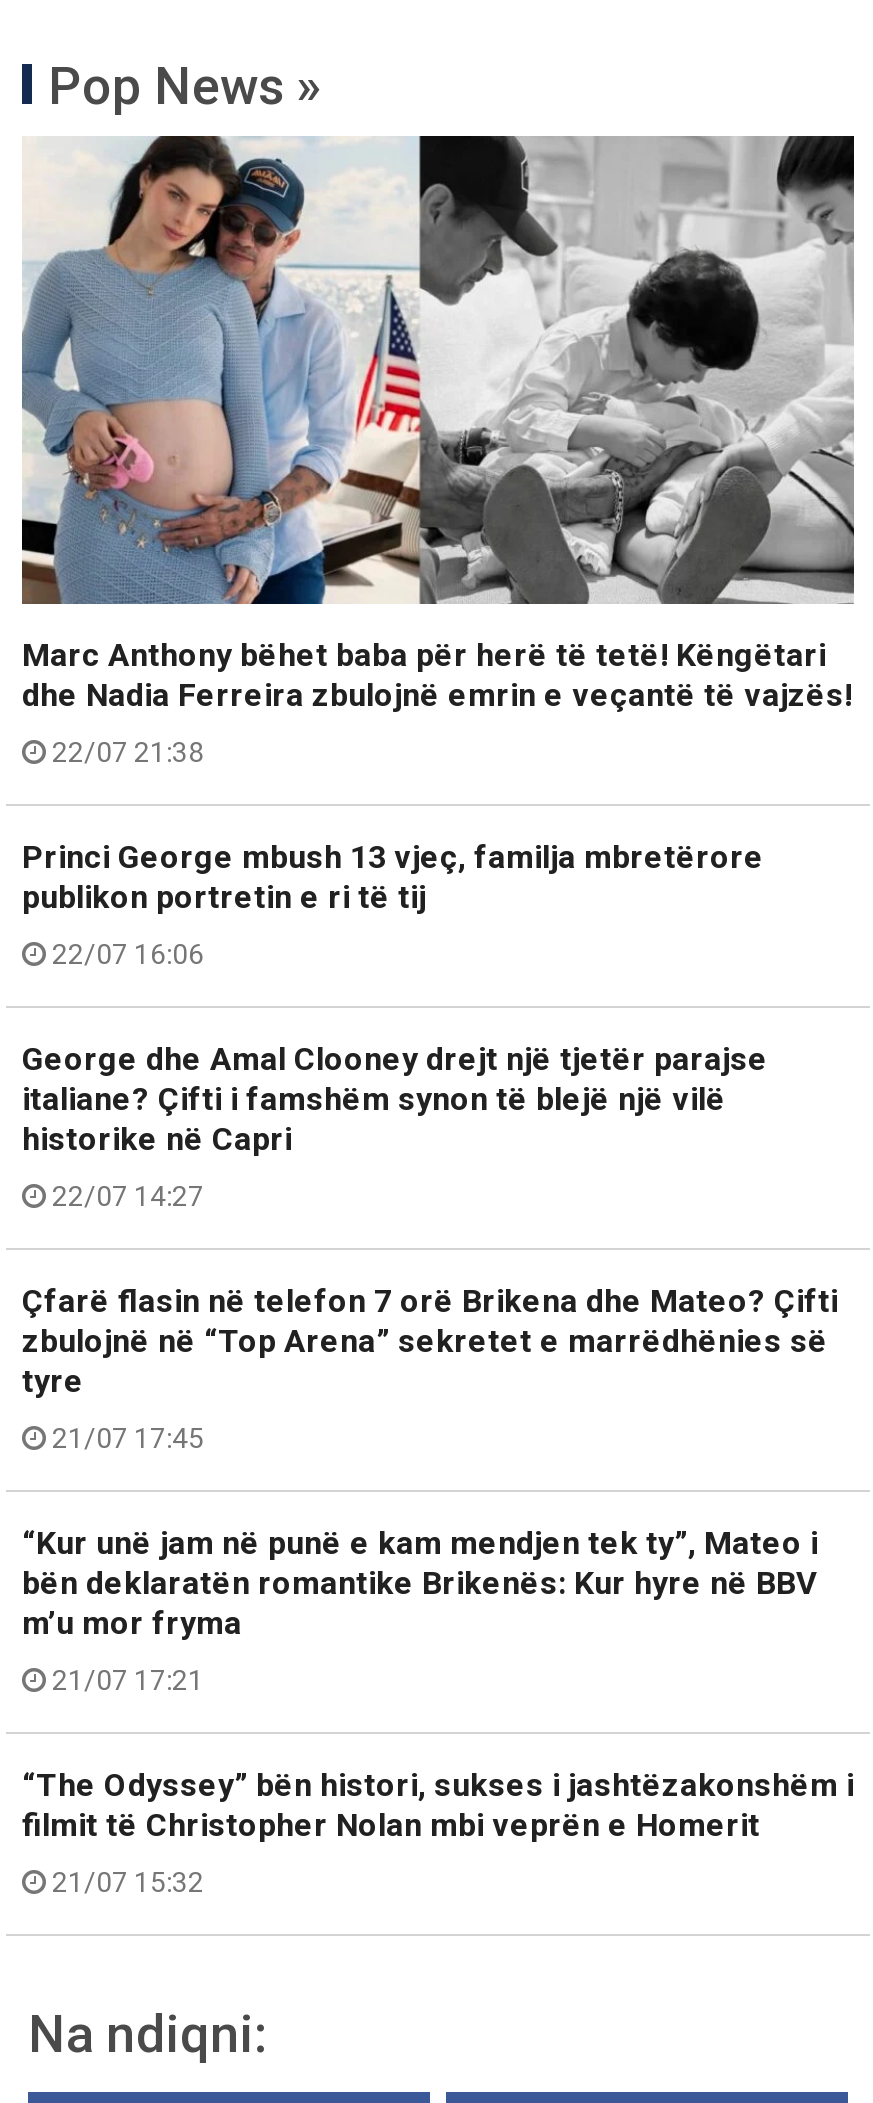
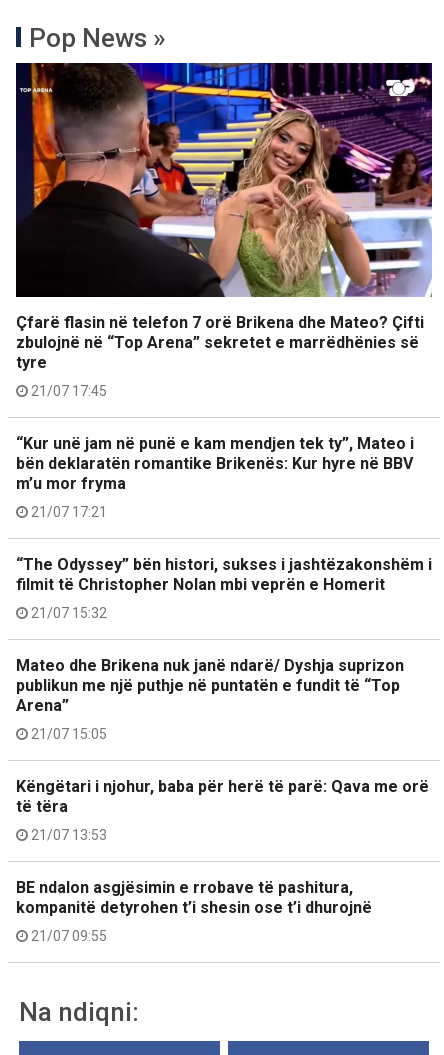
- [image]
+ [image]

- Marc Anthony bëhet baba për herë të tetë! Këngëtari
- dhe Nadia Ferreira zbulojnë emrin e veçantë të vajzës!
- 22/07 21:38
- Princi George mbush 13 vjeç, familja mbretërore
- publikon portretin e ri të tij
- 22/07 16:06
- George dhe Amal Clooney drejt një tjetër parajse
- italiane? Çifti i famshëm synon të blejë një vilë
- historike në Capri
- 22/07 14:27

moved up: Çfarë flasin në telefon 7 orë Brikena dhe Mateo? Çifti | zbulojnë në “Top Arena” sekretet e marrëdhënies së | tyre | ... | filmit të Christopher Nolan mbi veprën e Homerit | 21/07 15:32

+ Mateo dhe Brikena nuk janë ndarë/ Dyshja suprizon
+ publikun me një puthje në puntatën e fundit të “Top
+ Arena”
+ 21/07 15:05
+ Këngëtari i njohur, baba për herë të parë: Qava me orë
+ të tëra
+ 21/07 13:53
+ BE ndalon asgjësimin e rrobave të pashitura,
+ kompanitë detyrohen t’i shesin ose t’i dhurojnë
+ 21/07 09:55
